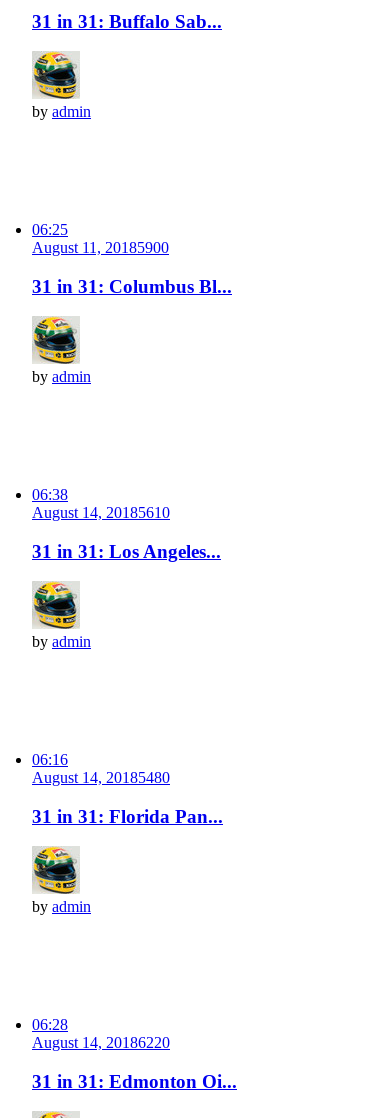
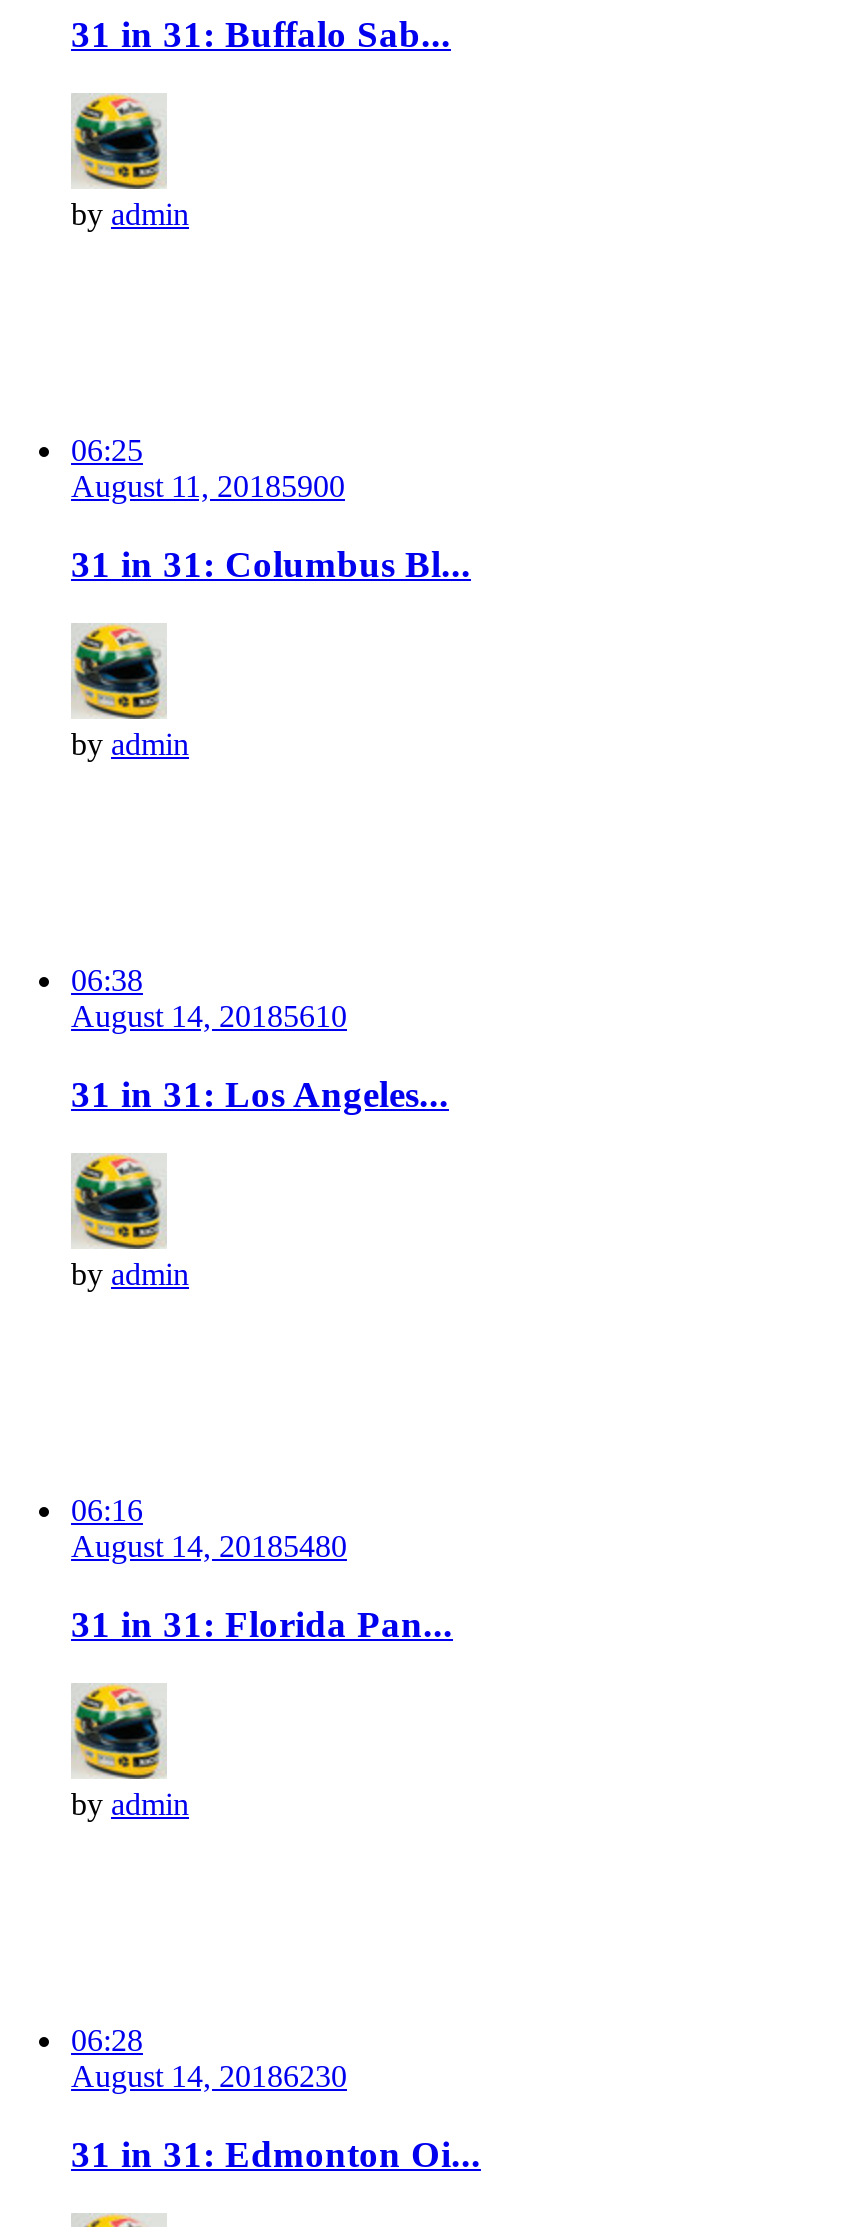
- August 14, 20186220
+ August 14, 20186230
